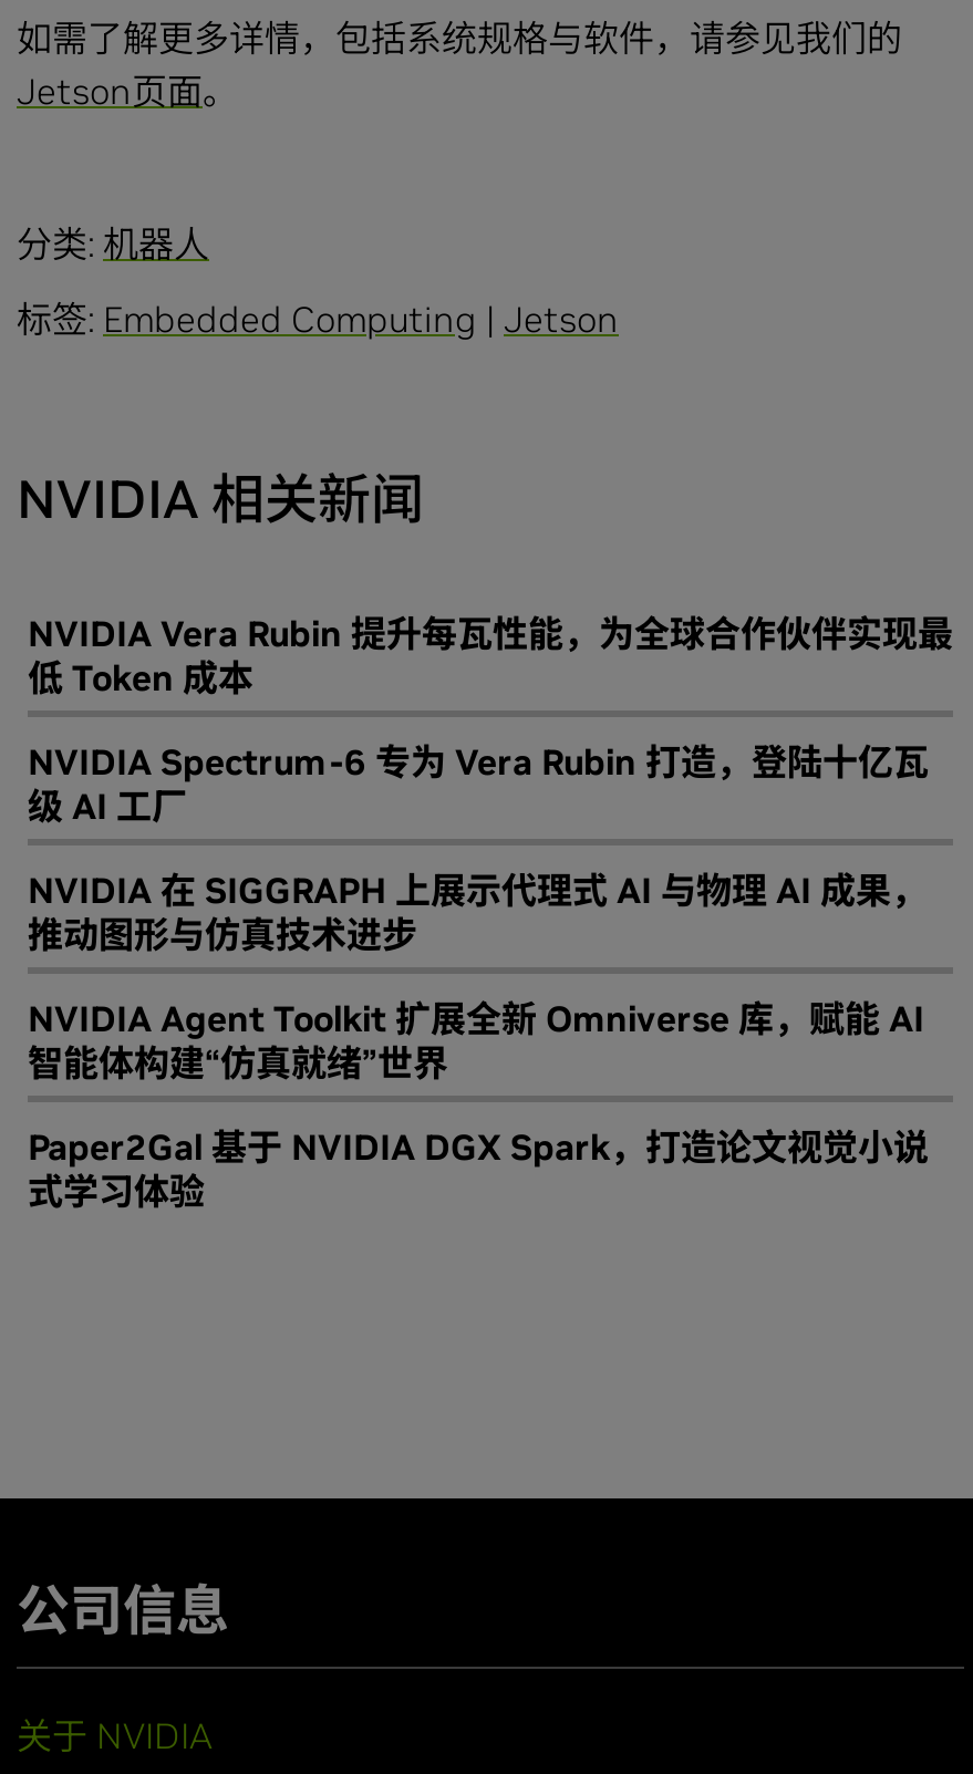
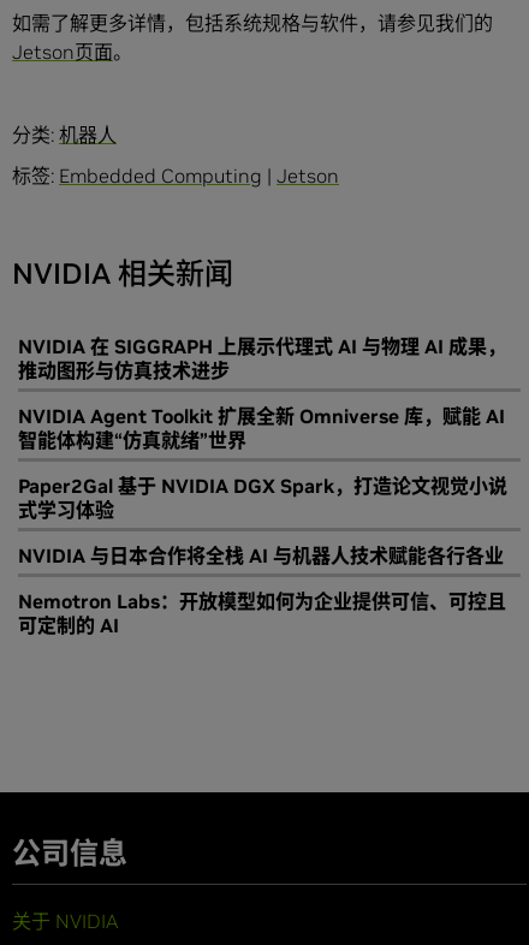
- NVIDIA Vera Rubin 提升每瓦性能，为全球合作伙伴实现最
- 低 Token 成本
- NVIDIA Spectrum-6 专为 Vera Rubin 打造，登陆十亿瓦
- 级 AI 工厂

moved up: NVIDIA 在 SIGGRAPH 上展示代理式 AI 与物理 AI 成果， | 推动图形与仿真技术进步 | NVIDIA Agent Toolkit 扩展全新 Omniverse 库，赋能 AI | 智能体构建“仿真就绪”世界 | Paper2Gal 基于 NVIDIA DGX Spark，打造论文视觉小说 | 式学习体验

+ NVIDIA 与日本合作将全栈 AI 与机器人技术赋能各行各业
+ Nemotron Labs：开放模型如何为企业提供可信、可控且
+ 可定制的 AI
